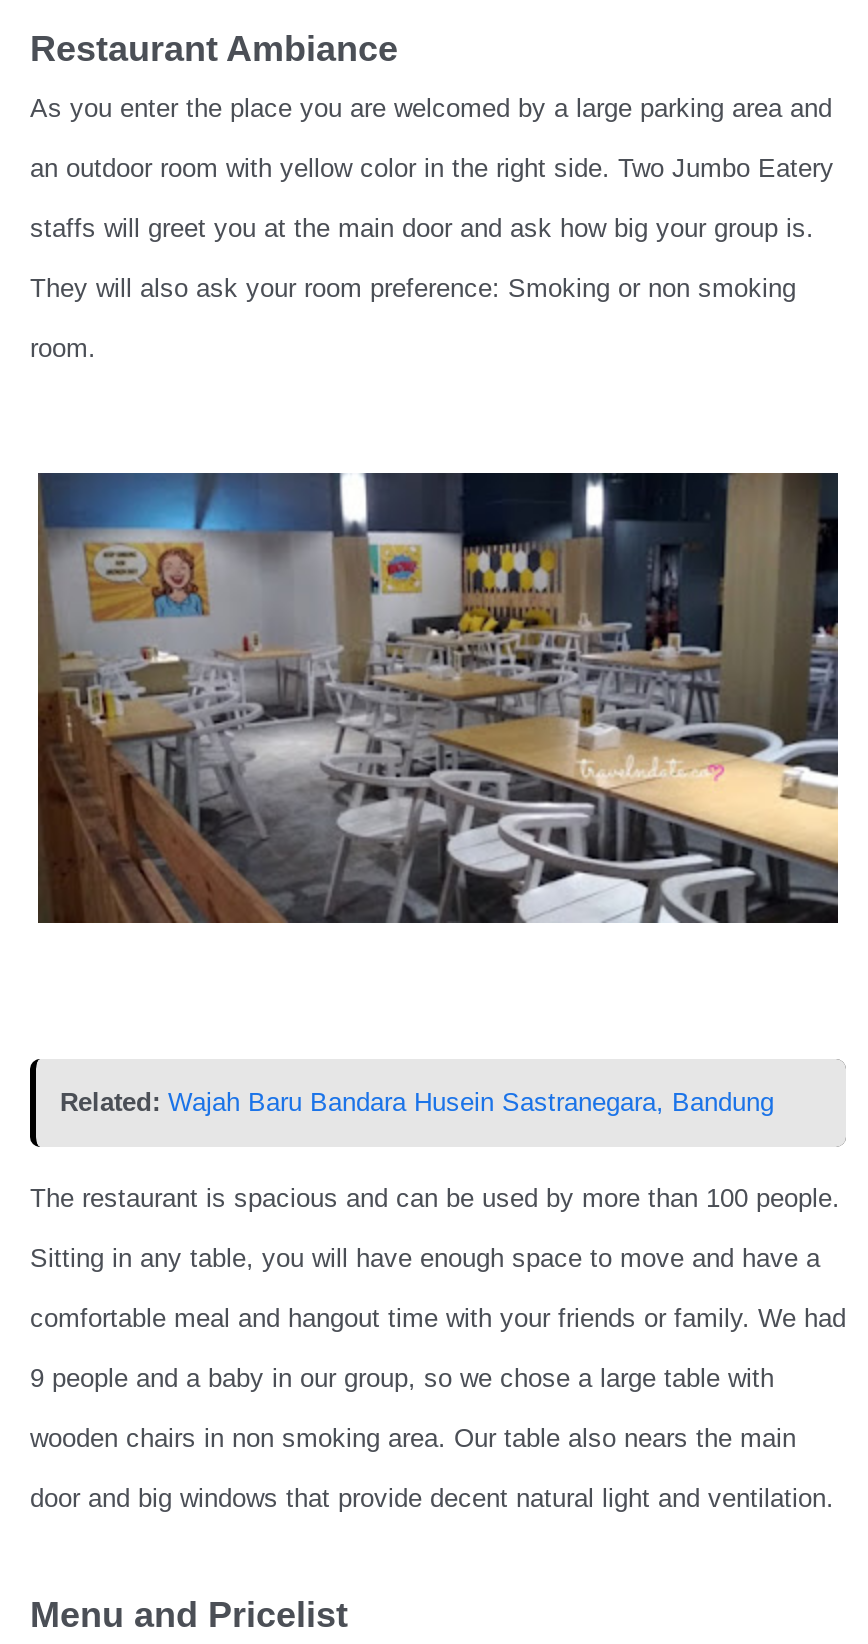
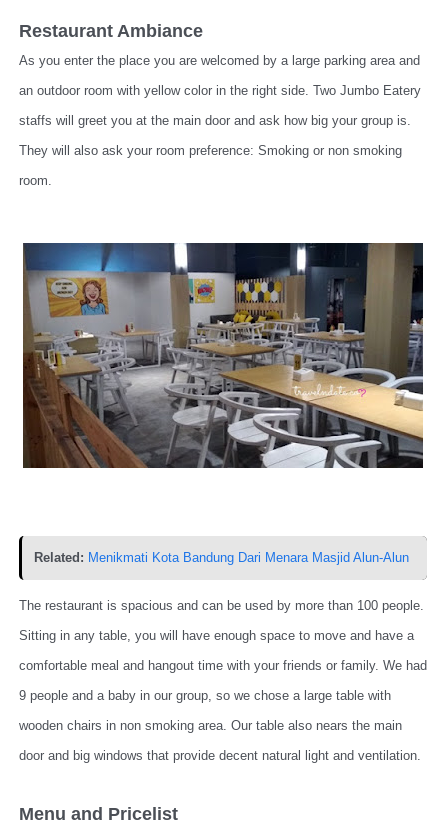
- Related: Wajah Baru Bandara Husein Sastranegara, Bandung
+ Related: Menikmati Kota Bandung Dari Menara Masjid Alun-Alun
